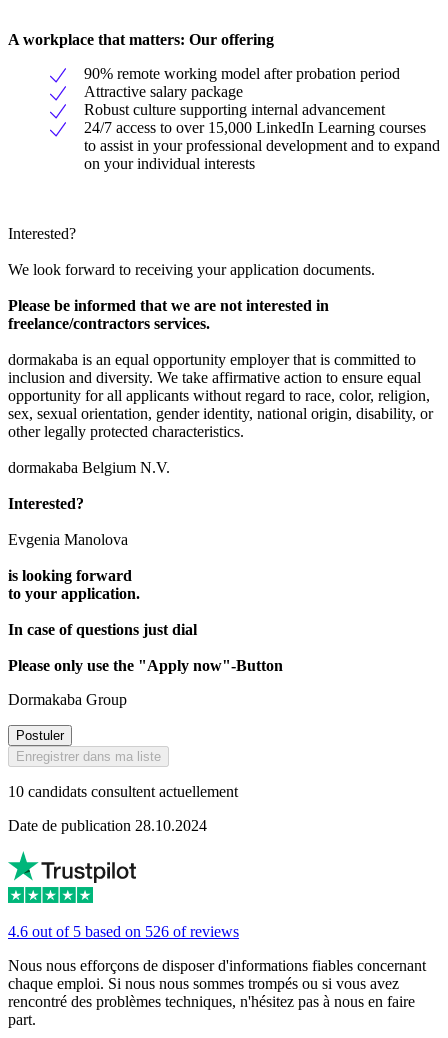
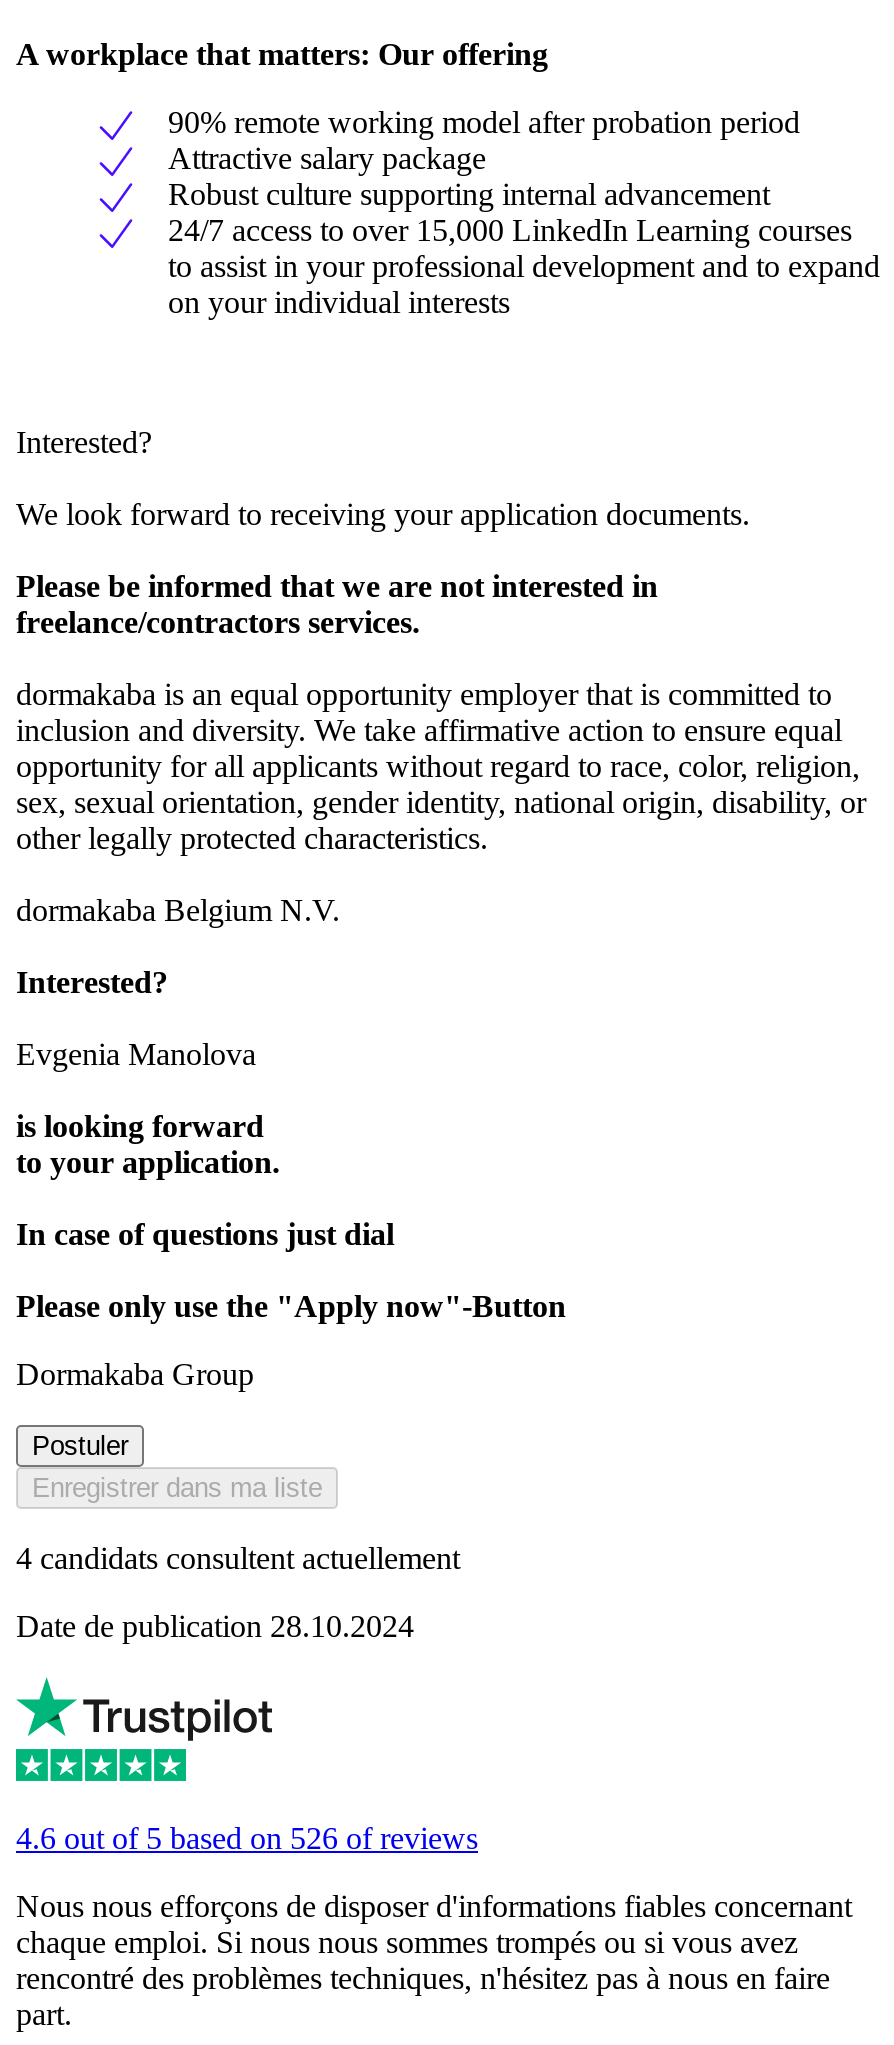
- 10 candidats consultent actuellement
+ 4 candidats consultent actuellement
